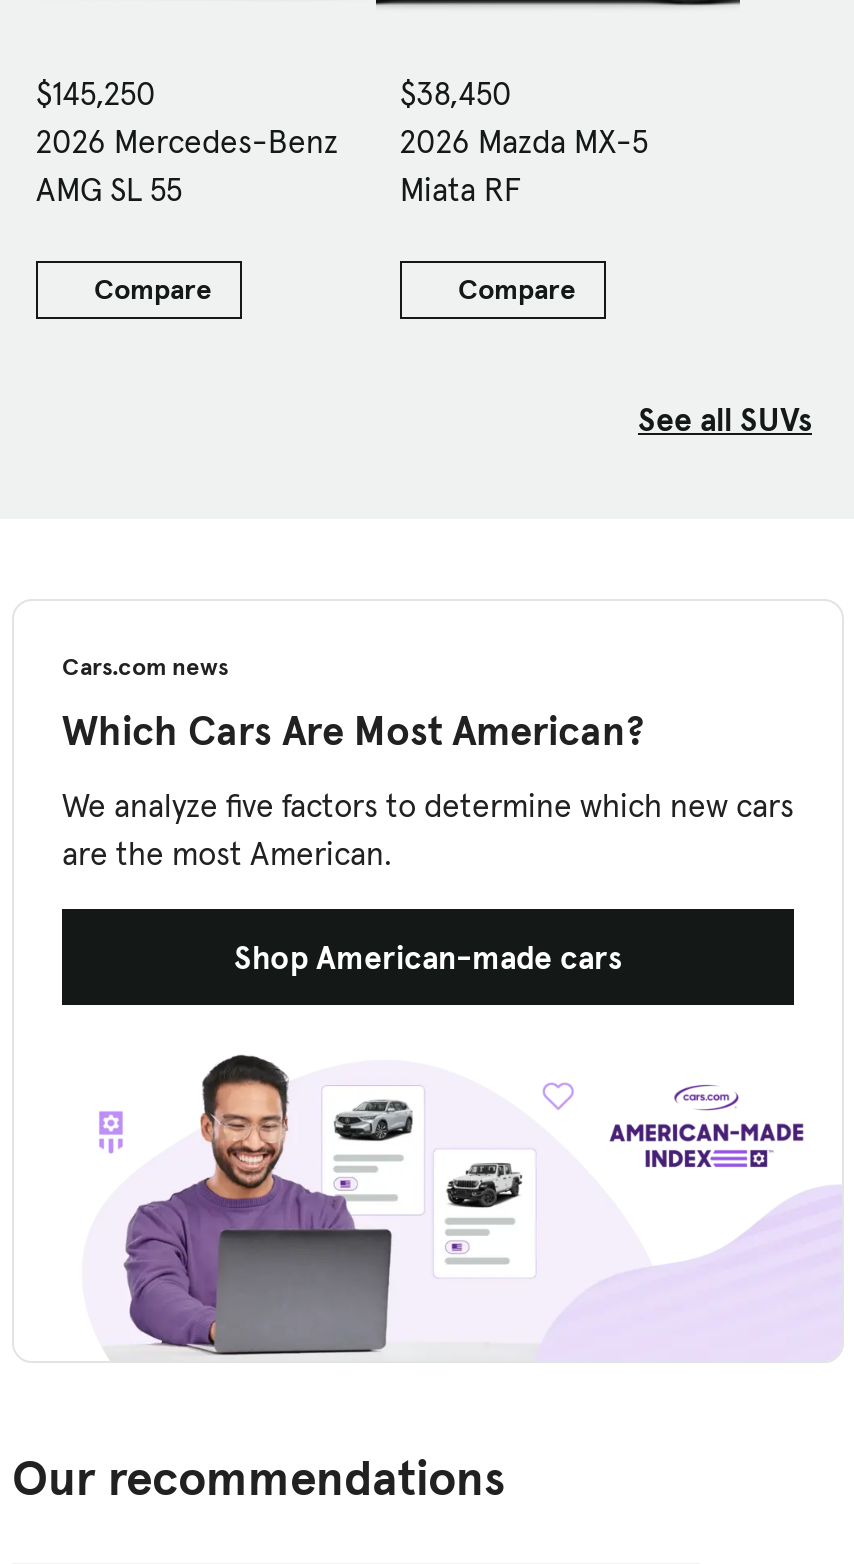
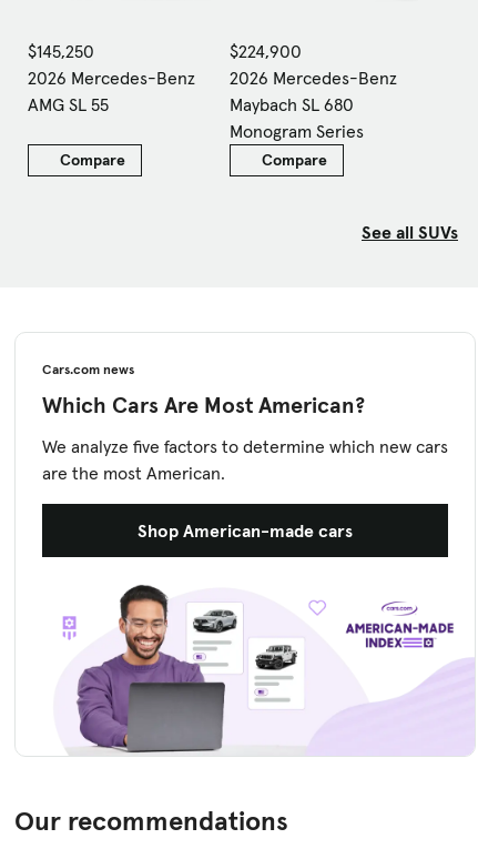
- $38,450
- 2026 Mazda MX-5
- Miata RF
+ $224,900
+ 2026 Mercedes-Benz
+ Maybach SL 680
+ Monogram Series
